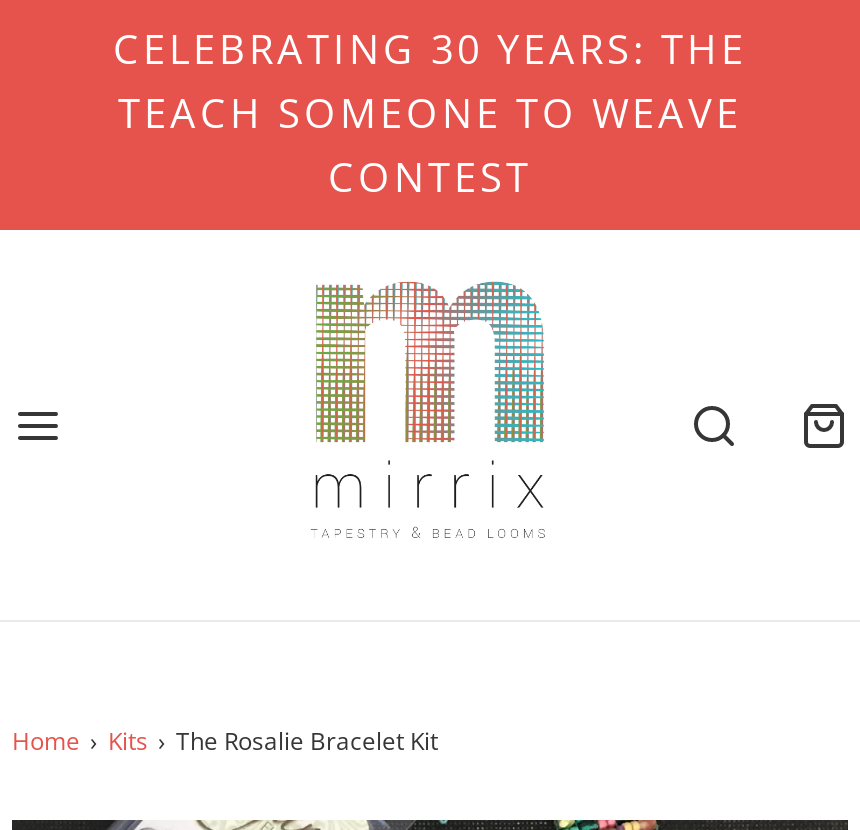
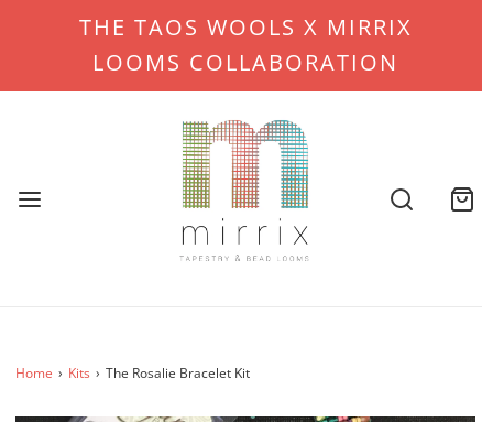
- CELEBRATING 30 YEARS: THE
- TEACH SOMEONE TO WEAVE
- CONTEST
+ THE TAOS WOOLS X MIRRIX
+ LOOMS COLLABORATION
